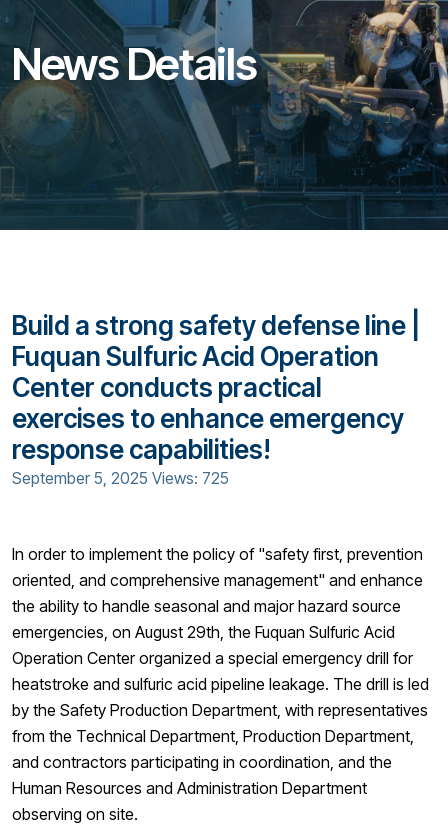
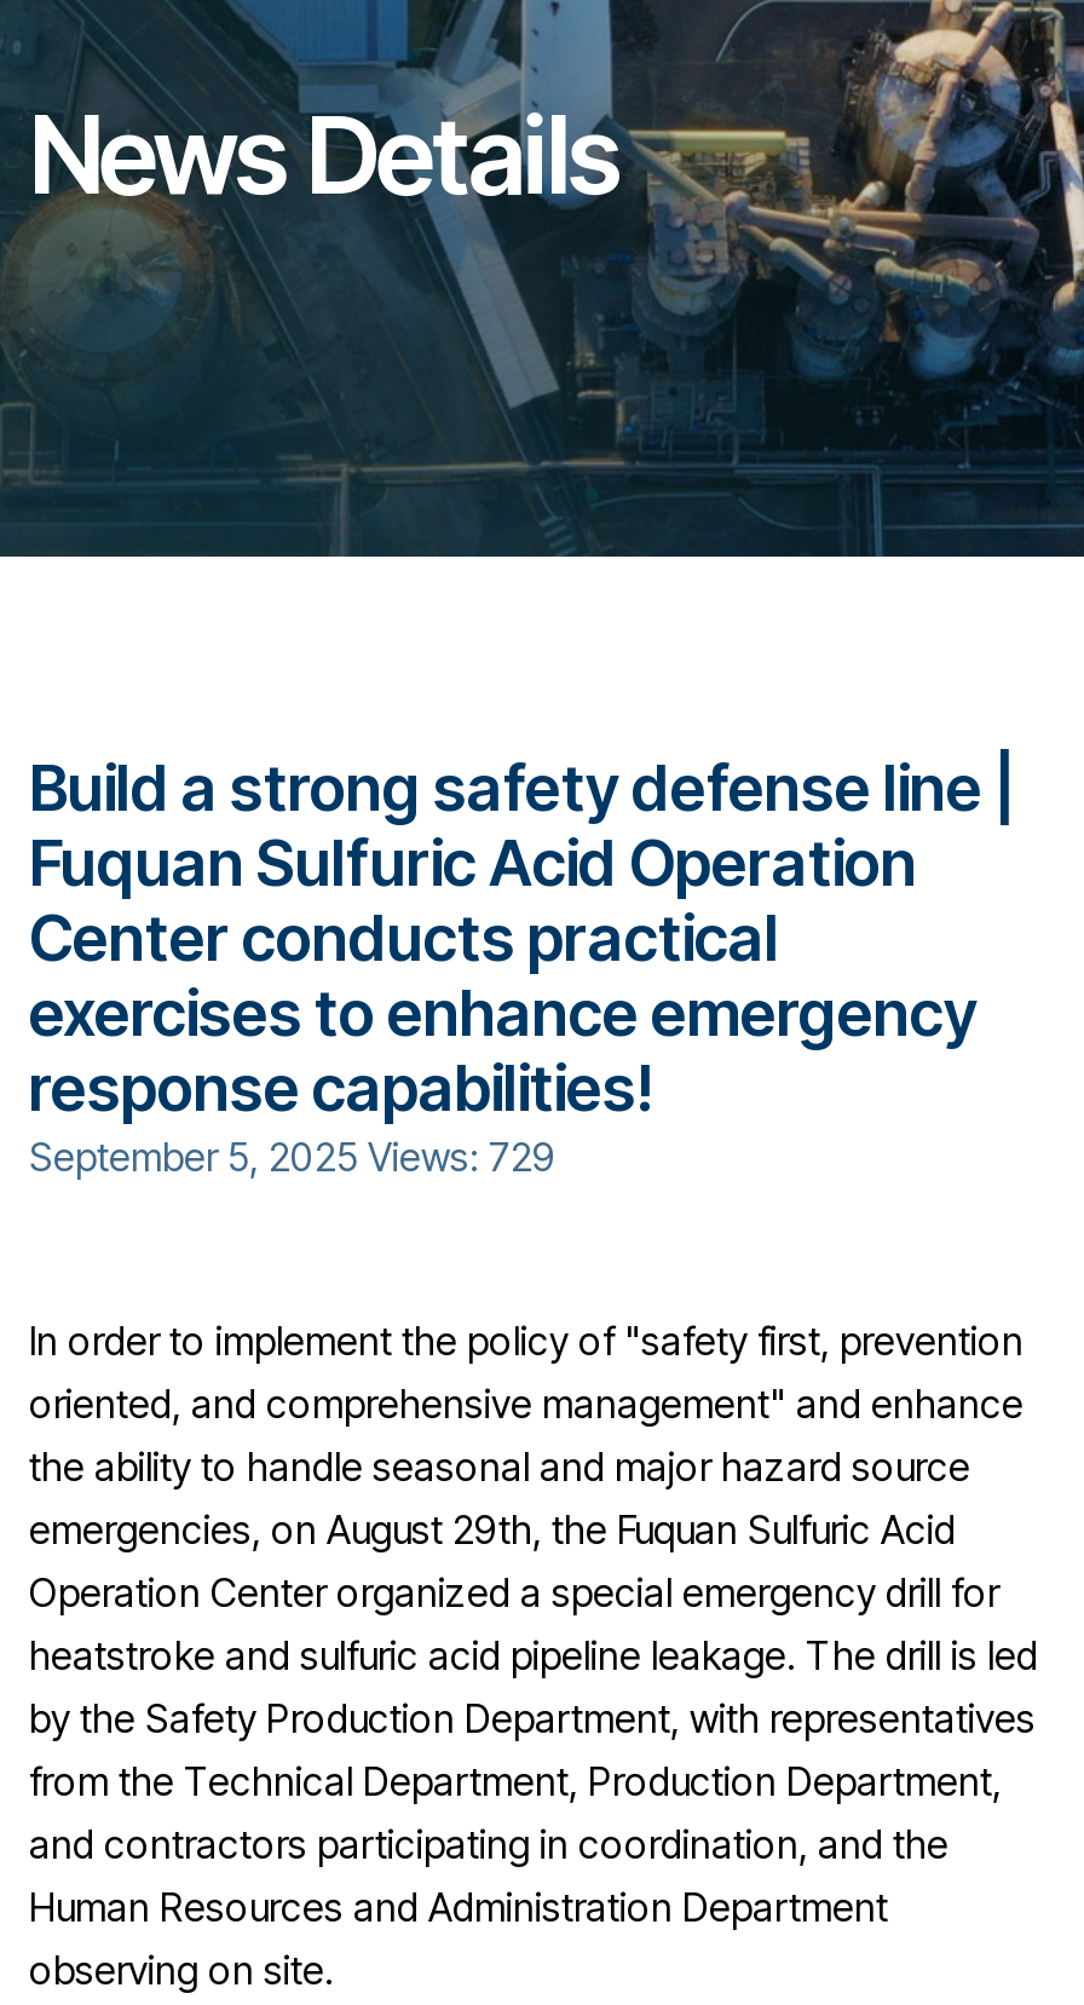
- September 5, 2025 Views: 725
+ September 5, 2025 Views: 729
